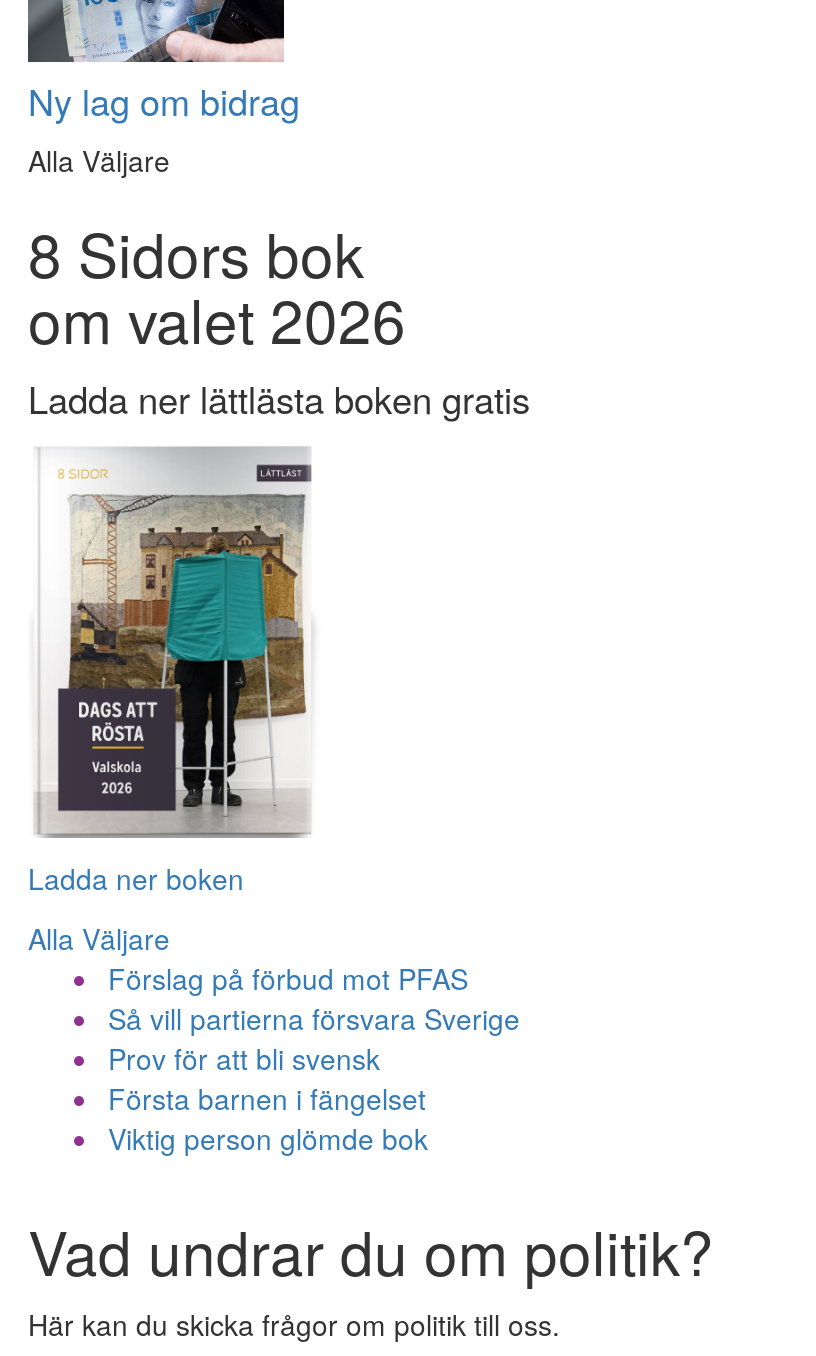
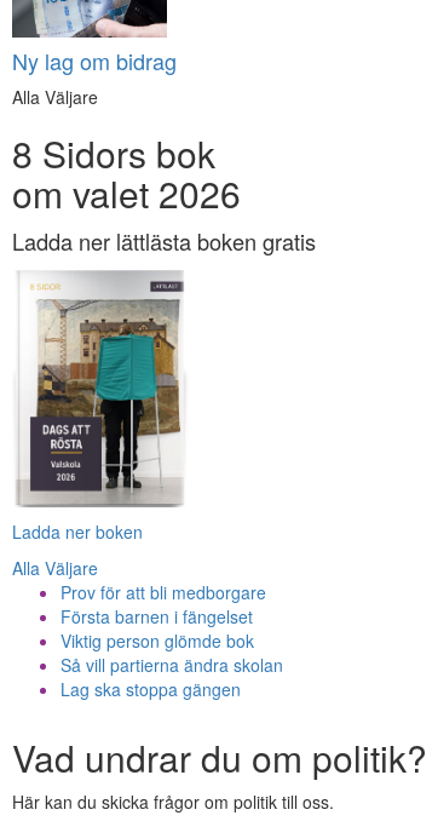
- Förslag på förbud mot PFAS
- Så vill partierna försvara Sverige
- Prov för att bli svensk
+ Prov för att bli medborgare

moved up: Första barnen i fängelset | Viktig person glömde bok

+ Så vill partierna ändra skolan
+ Lag ska stoppa gängen
